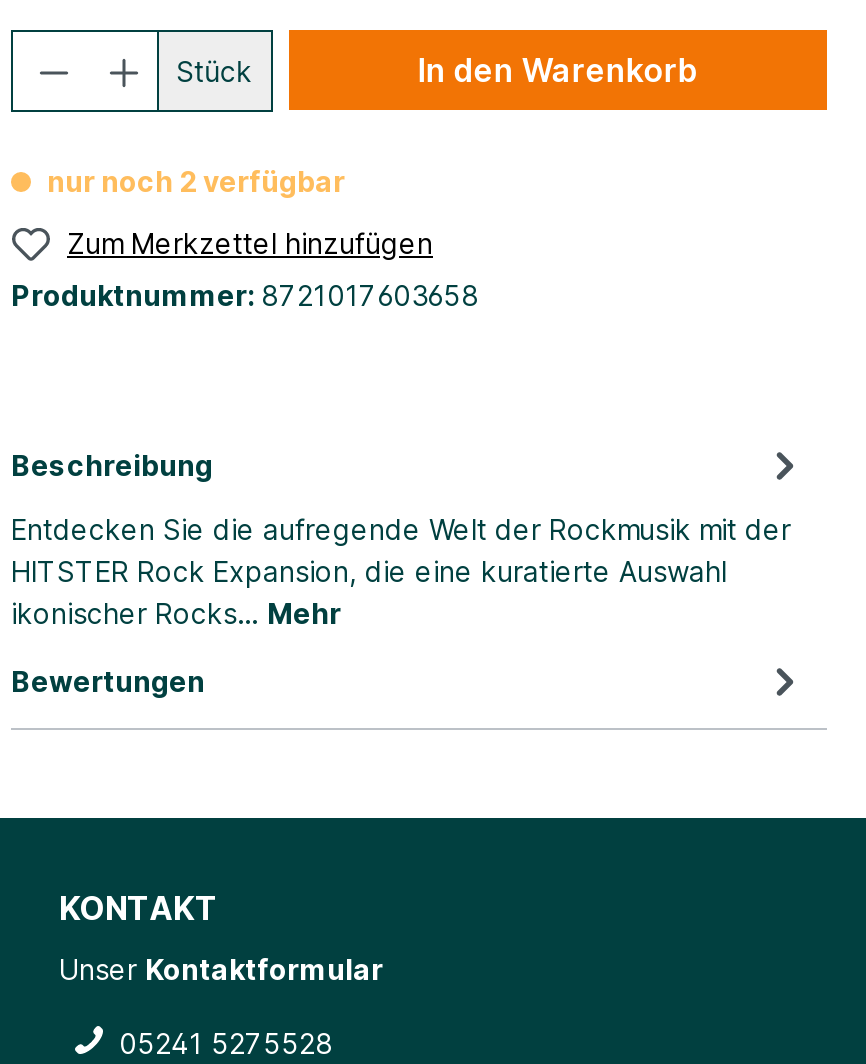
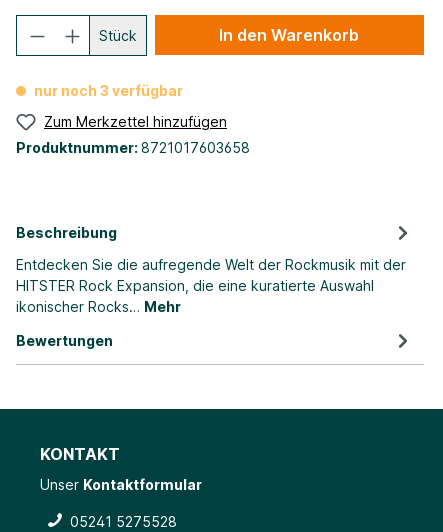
- nur noch 2 verfügbar
+ nur noch 3 verfügbar
